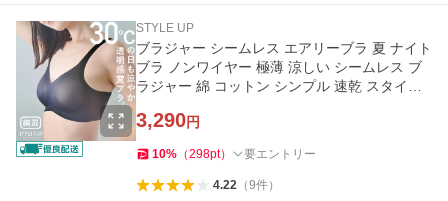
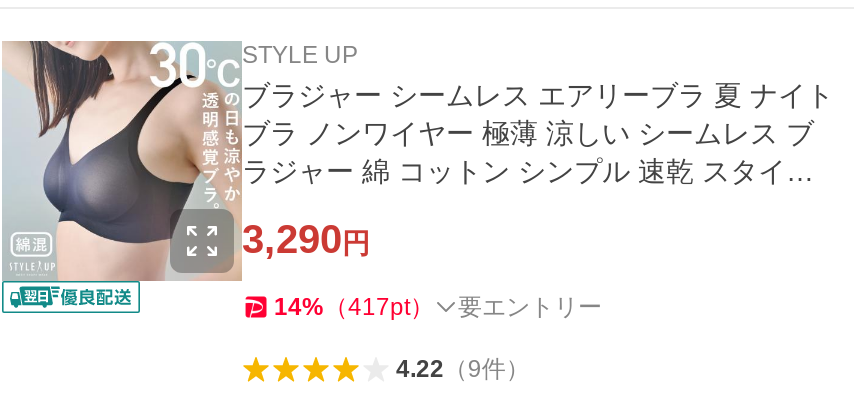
- 10%（298pt） 要エントリー
+ 14%（417pt） 要エントリー
